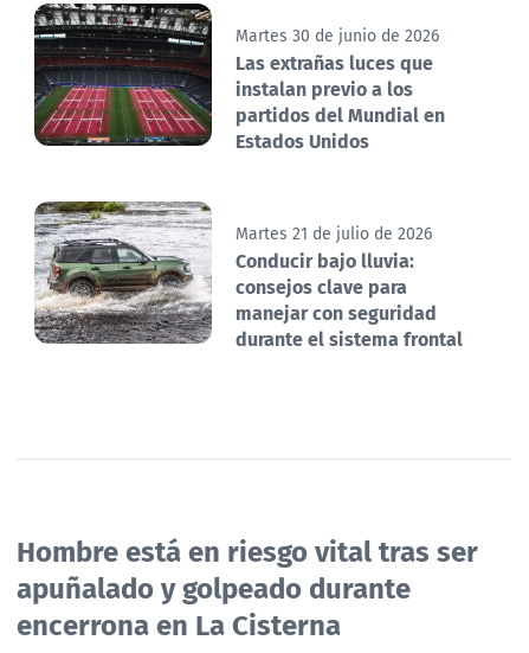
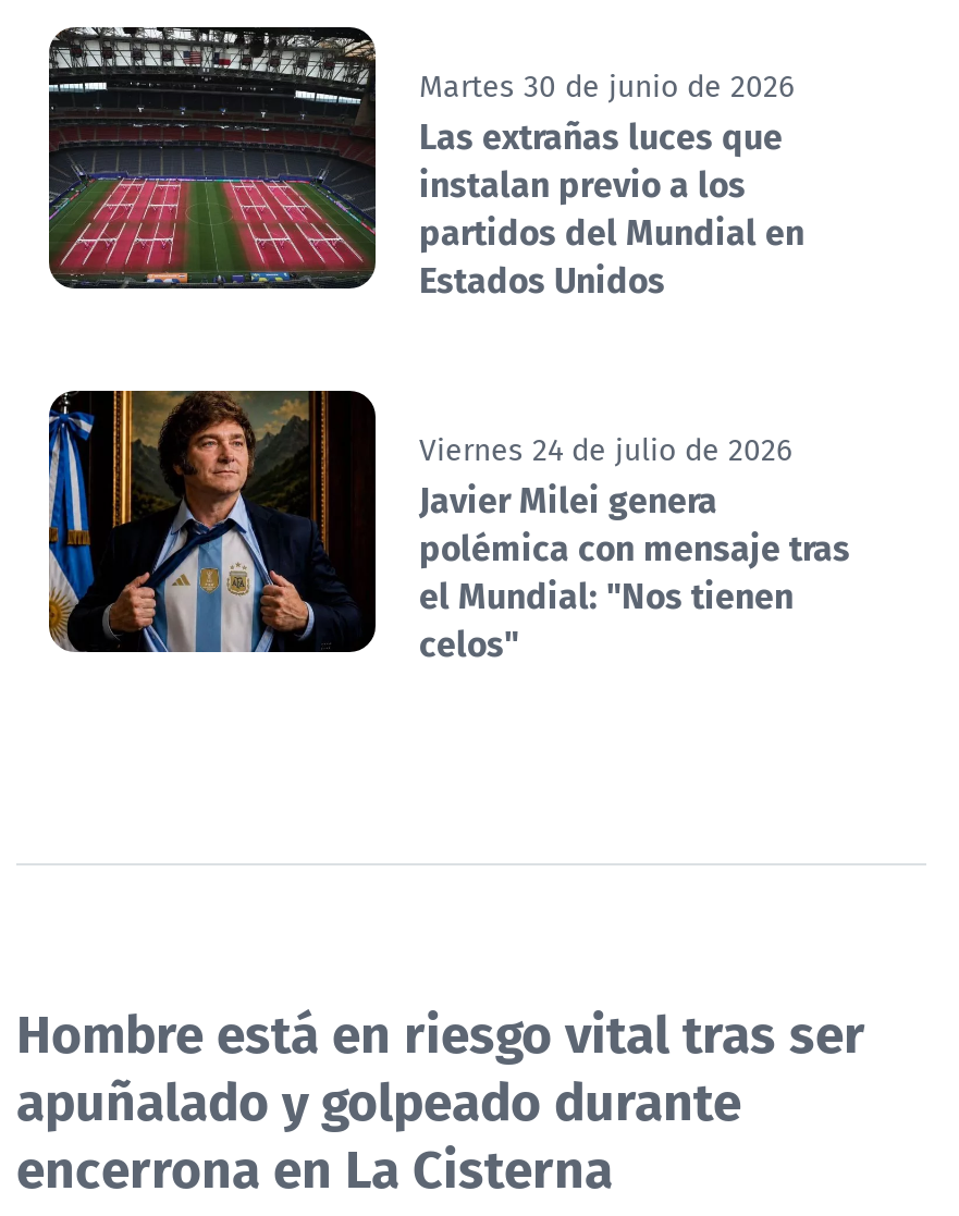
- [image]
- Martes 21 de julio de 2026
- Conducir bajo lluvia:
- consejos clave para
- manejar con seguridad
- durante el sistema frontal
+ [image]
+ Viernes 24 de julio de 2026
+ Javier Milei genera
+ polémica con mensaje tras
+ el Mundial: "Nos tienen
+ celos"
